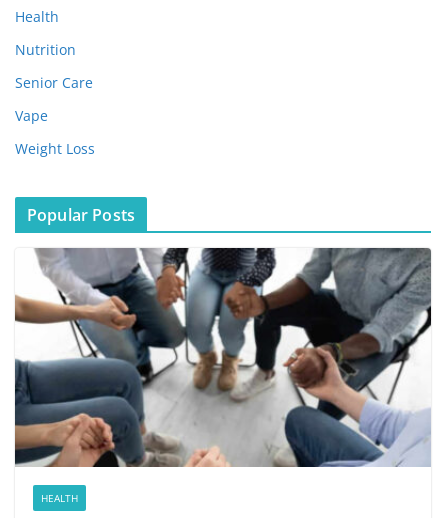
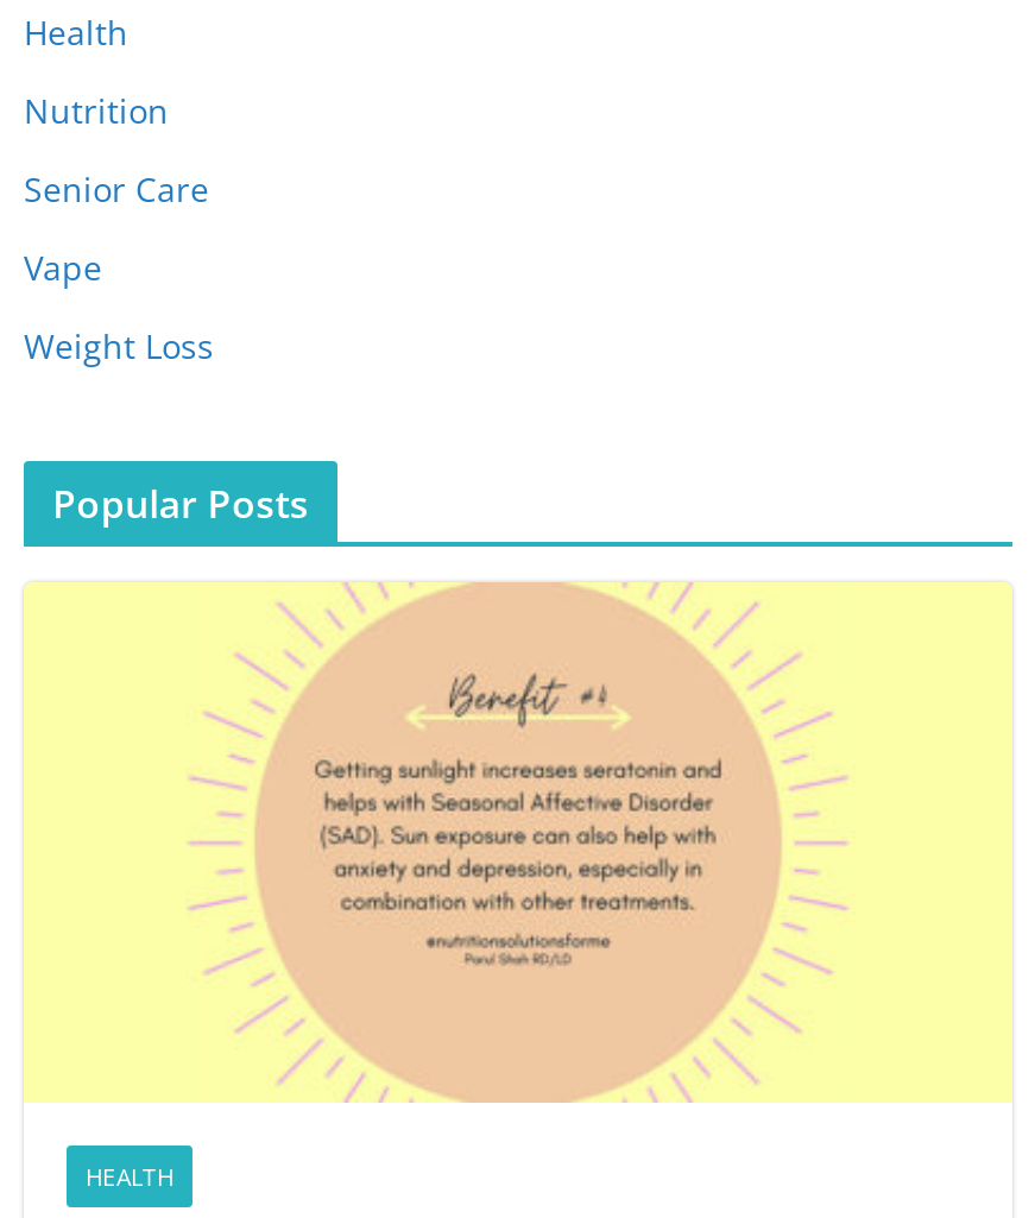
- [image]
+ [image]
